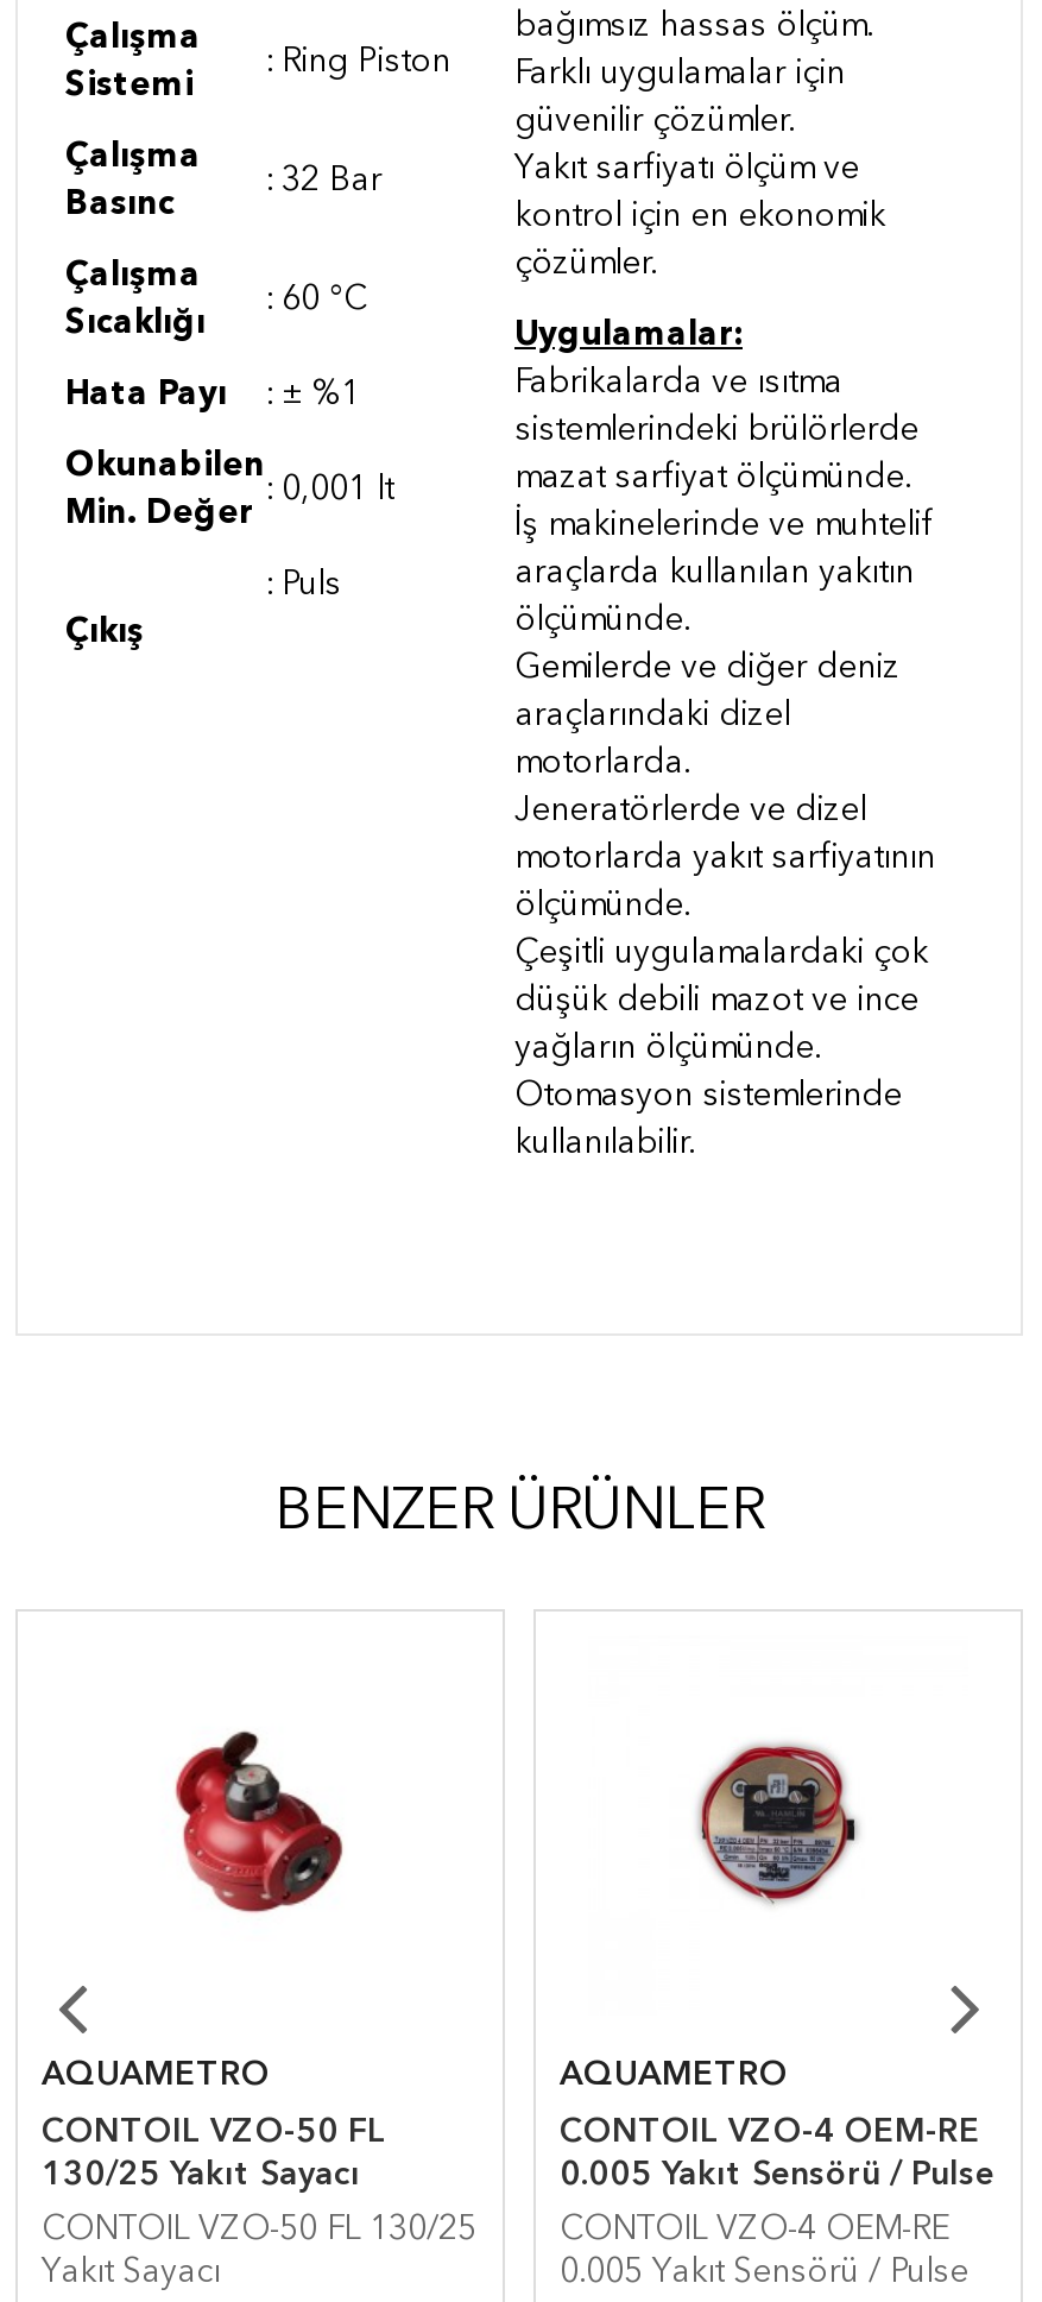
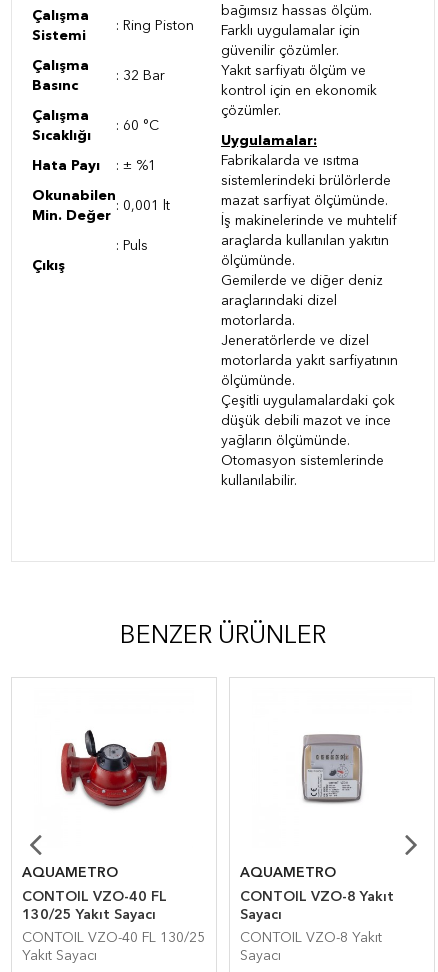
- [image]
+ [image]

- [image]
+ [image]

- CONTOIL VZO-50 FL
+ CONTOIL VZO-40 FL

- CONTOIL VZO-4 OEM-RE
- 0.005 Yakıt Sensörü / Pulse
+ CONTOIL VZO-8 Yakıt
+ Sayacı

- CONTOIL VZO-50 FL 130/25
+ CONTOIL VZO-40 FL 130/25

- CONTOIL VZO-4 OEM-RE
- 0.005 Yakıt Sensörü / Pulse
+ CONTOIL VZO-8 Yakıt
+ Sayacı
